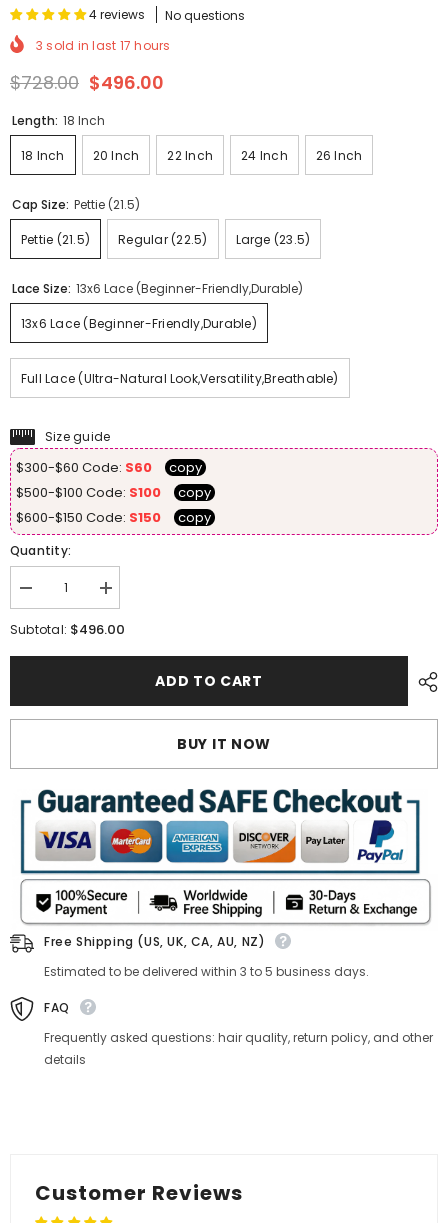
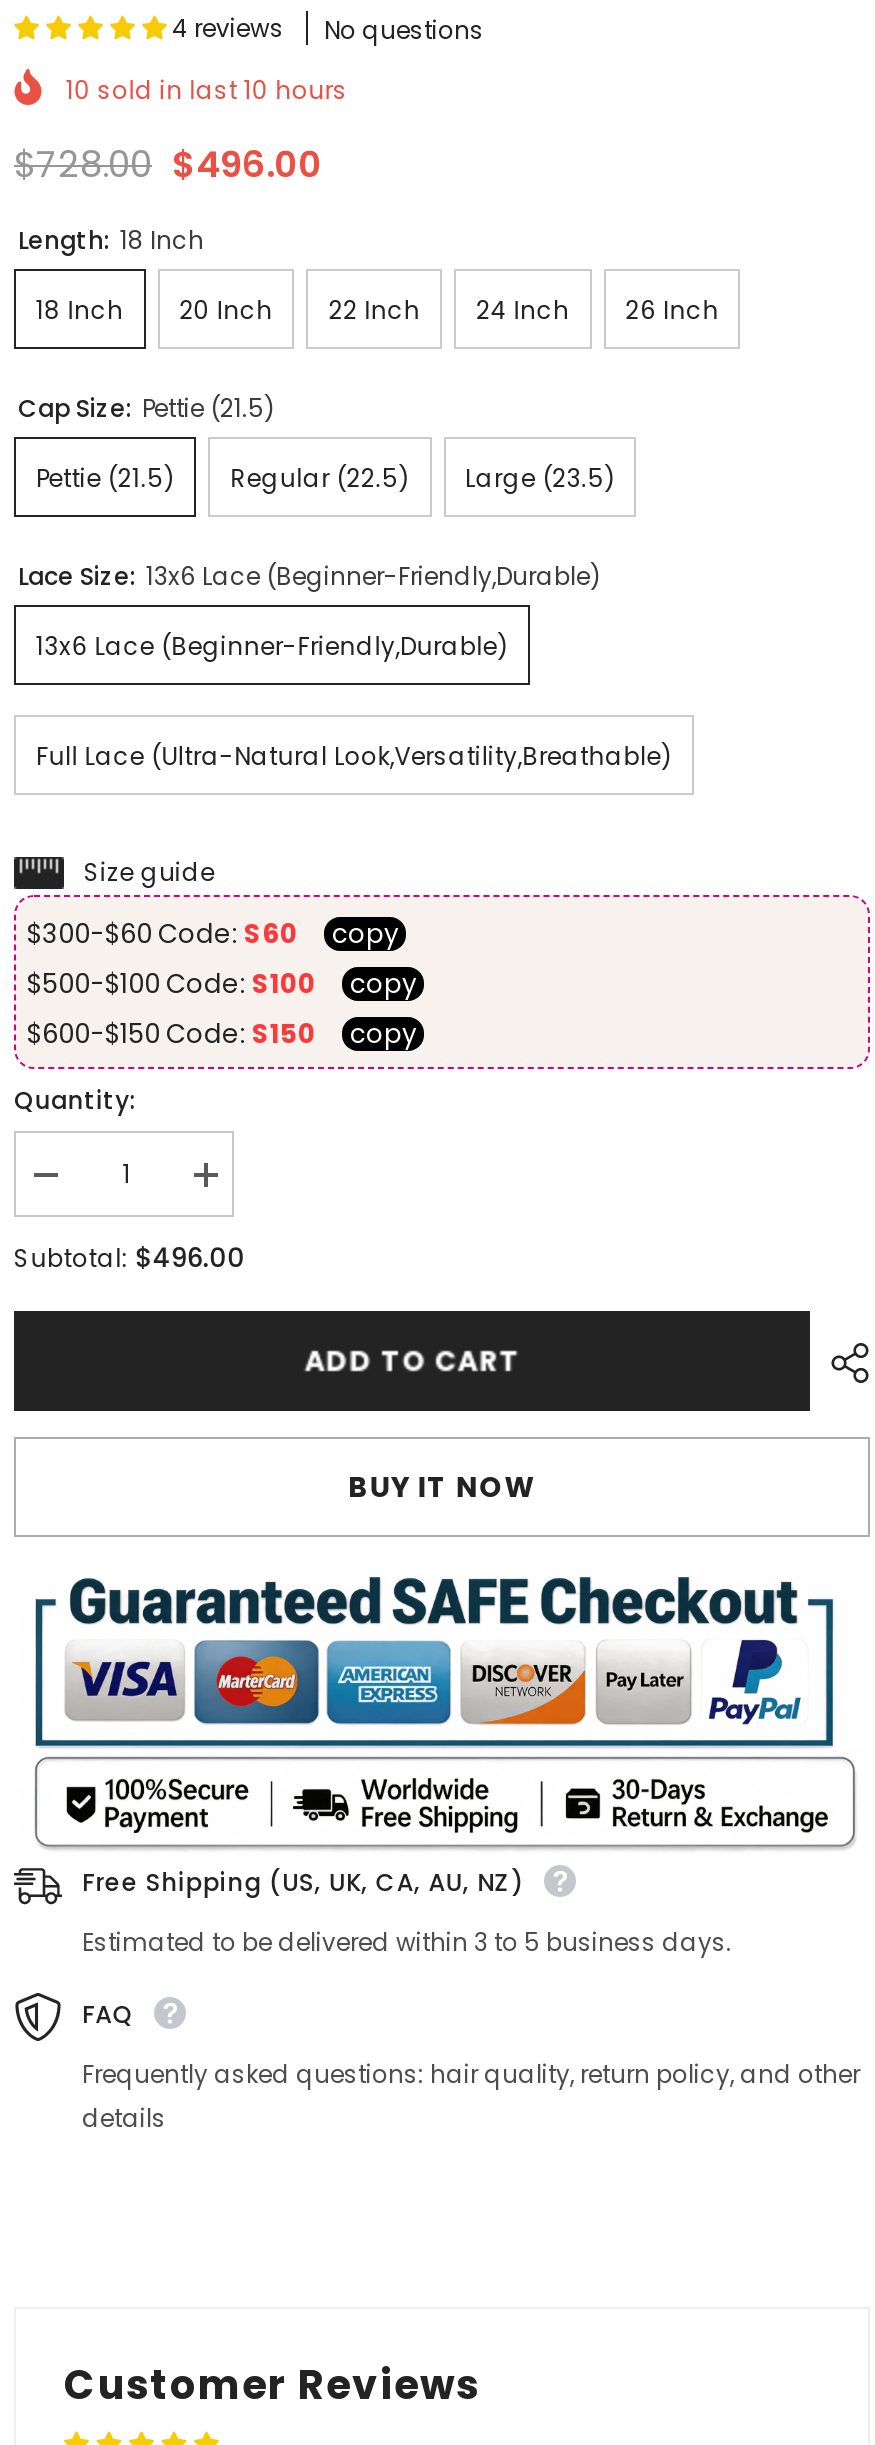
- 3 sold in last 17 hours
+ 10 sold in last 10 hours
